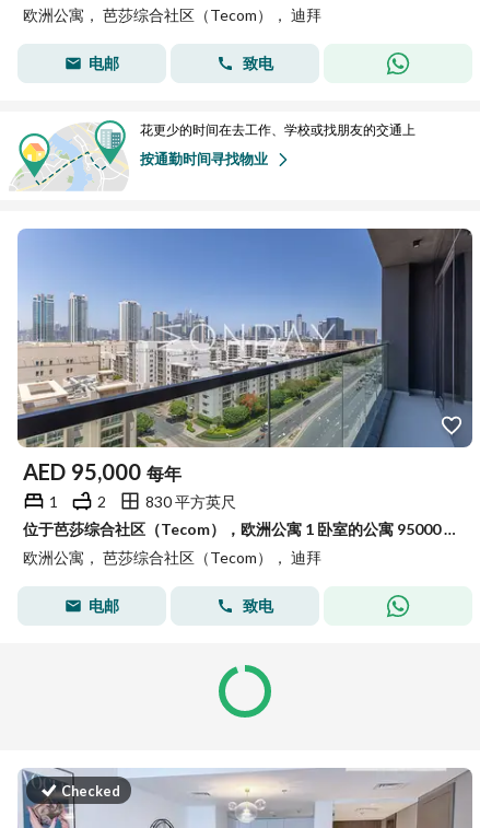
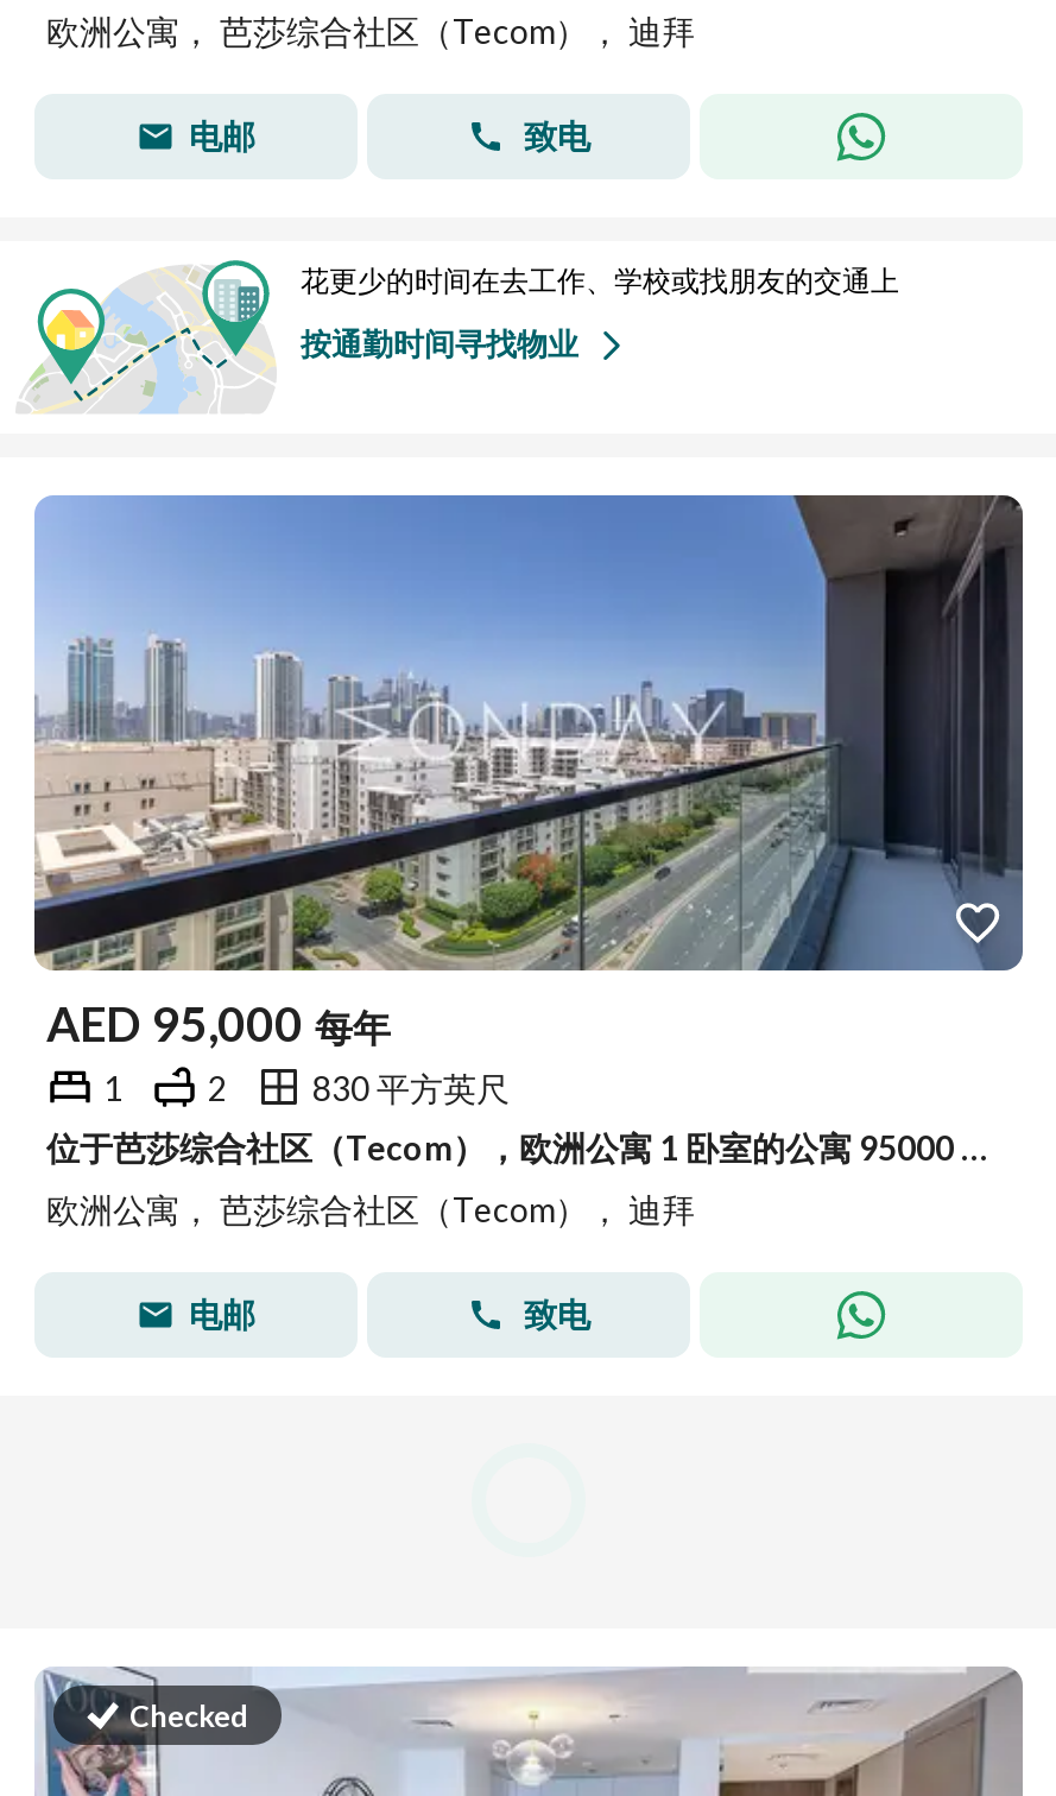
- [image]
